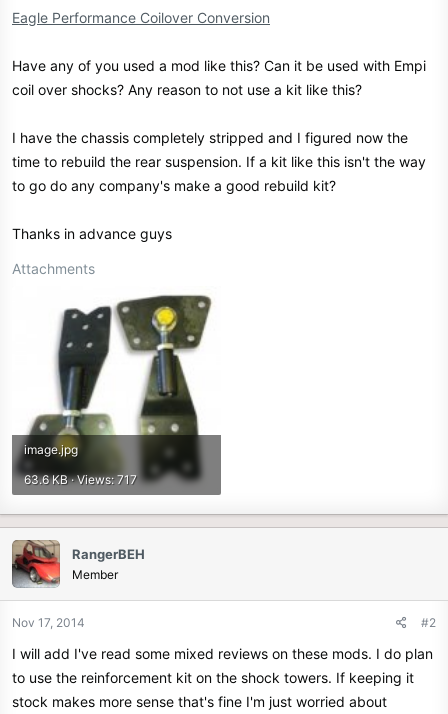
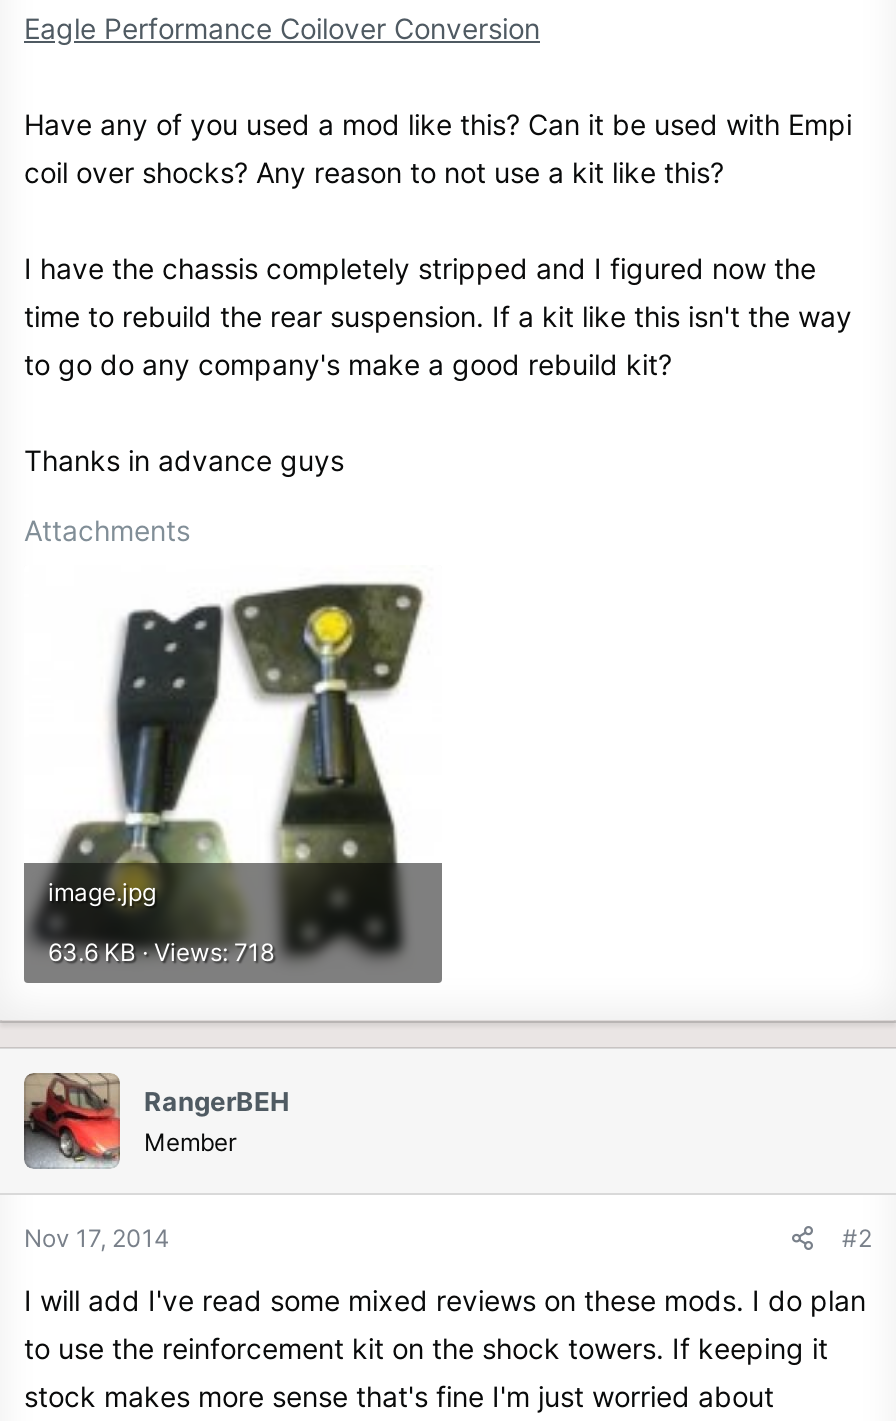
- 63.6 KB · Views: 717
+ 63.6 KB · Views: 718
